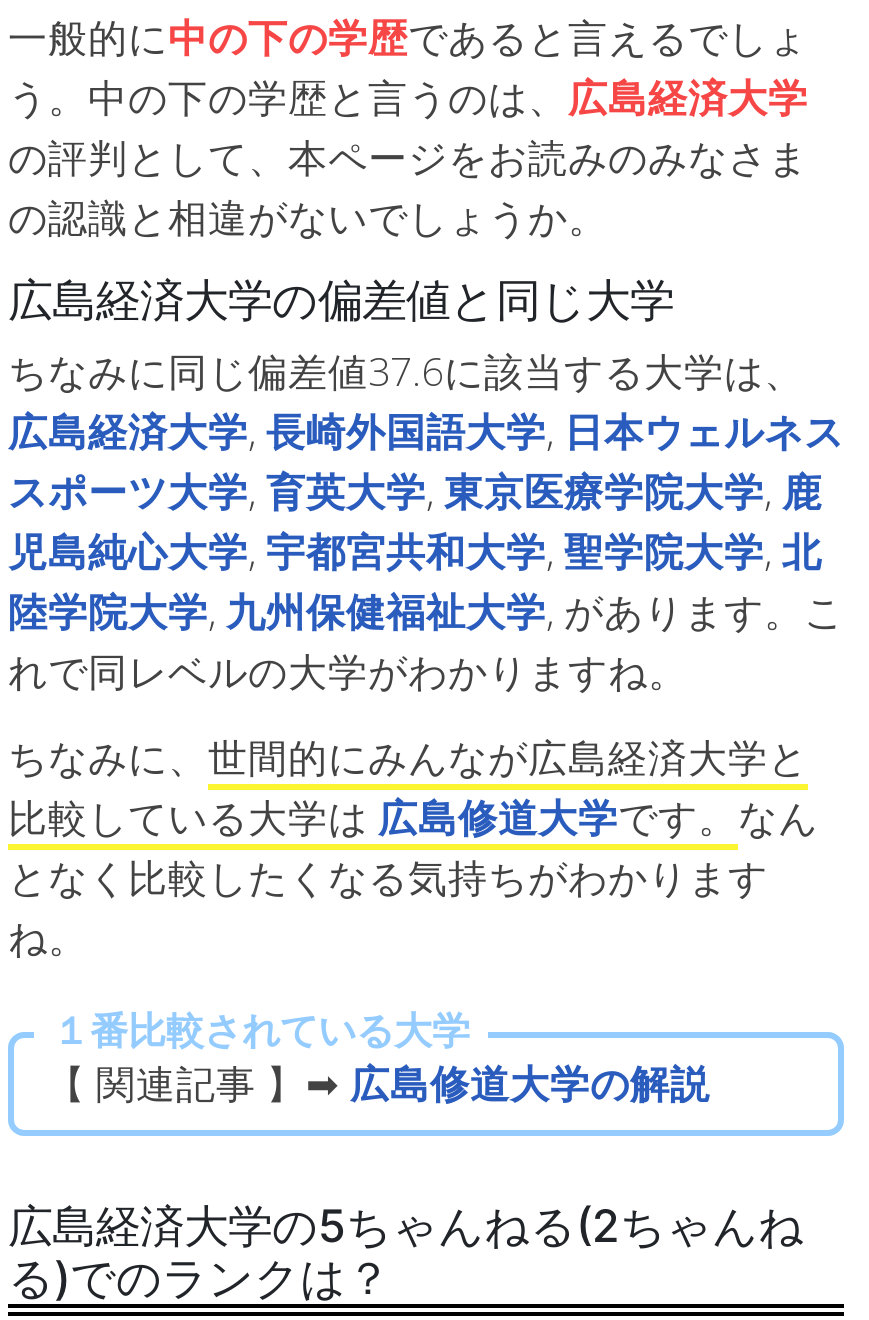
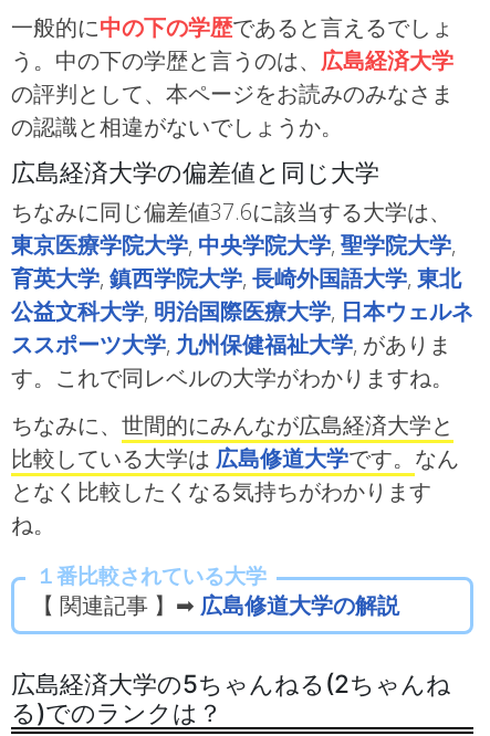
- 広島経済大学,長崎外国語大学,日本ウェルネス
- スポーツ大学,育英大学,東京医療学院大学,鹿
- 児島純心大学,宇都宮共和大学,聖学院大学,北
- 陸学院大学,九州保健福祉大学, があります。こ
- れで同レベルの大学がわかりますね。
+ 東京医療学院大学,中央学院大学,聖学院大学,
+ 育英大学,鎮西学院大学,長崎外国語大学,東北
+ 公益文科大学,明治国際医療大学,日本ウェルネ
+ ススポーツ大学,九州保健福祉大学, がありま
+ す。これで同レベルの大学がわかりますね。
